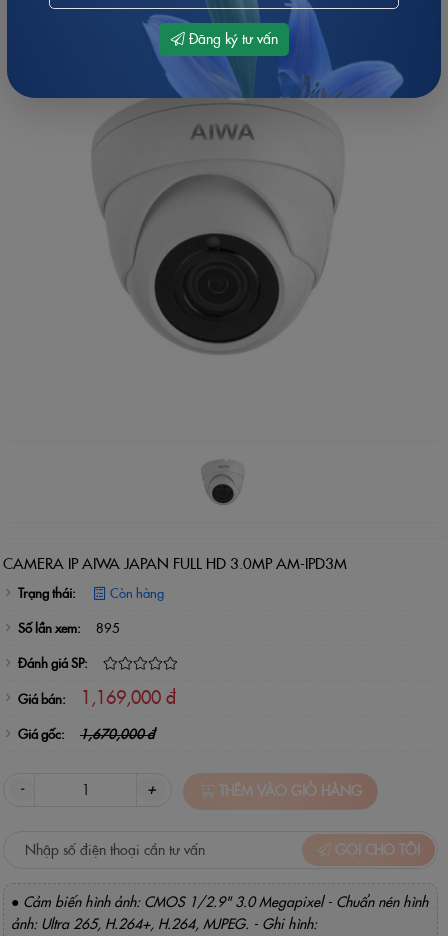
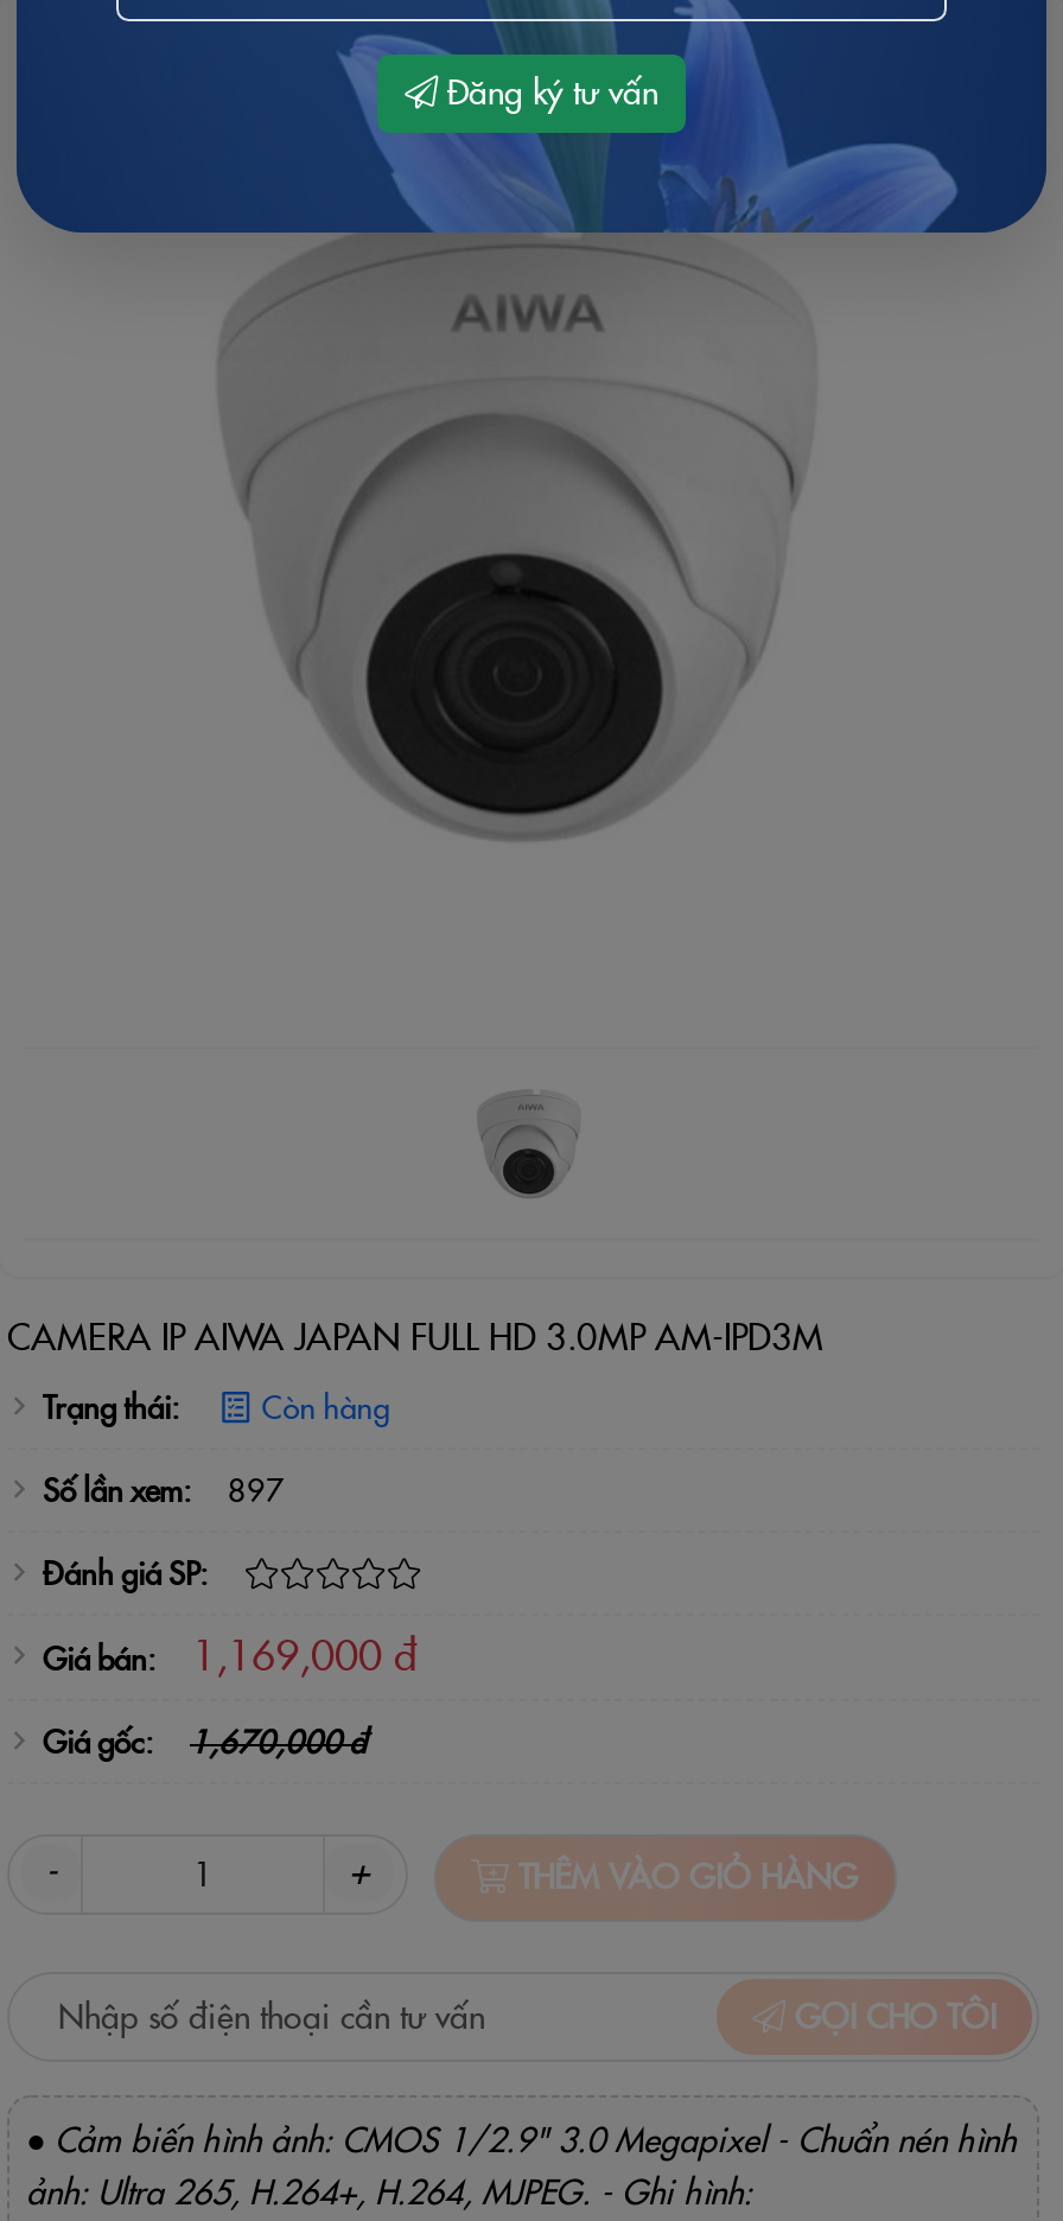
- Số lần xem: 895
+ Số lần xem: 897
